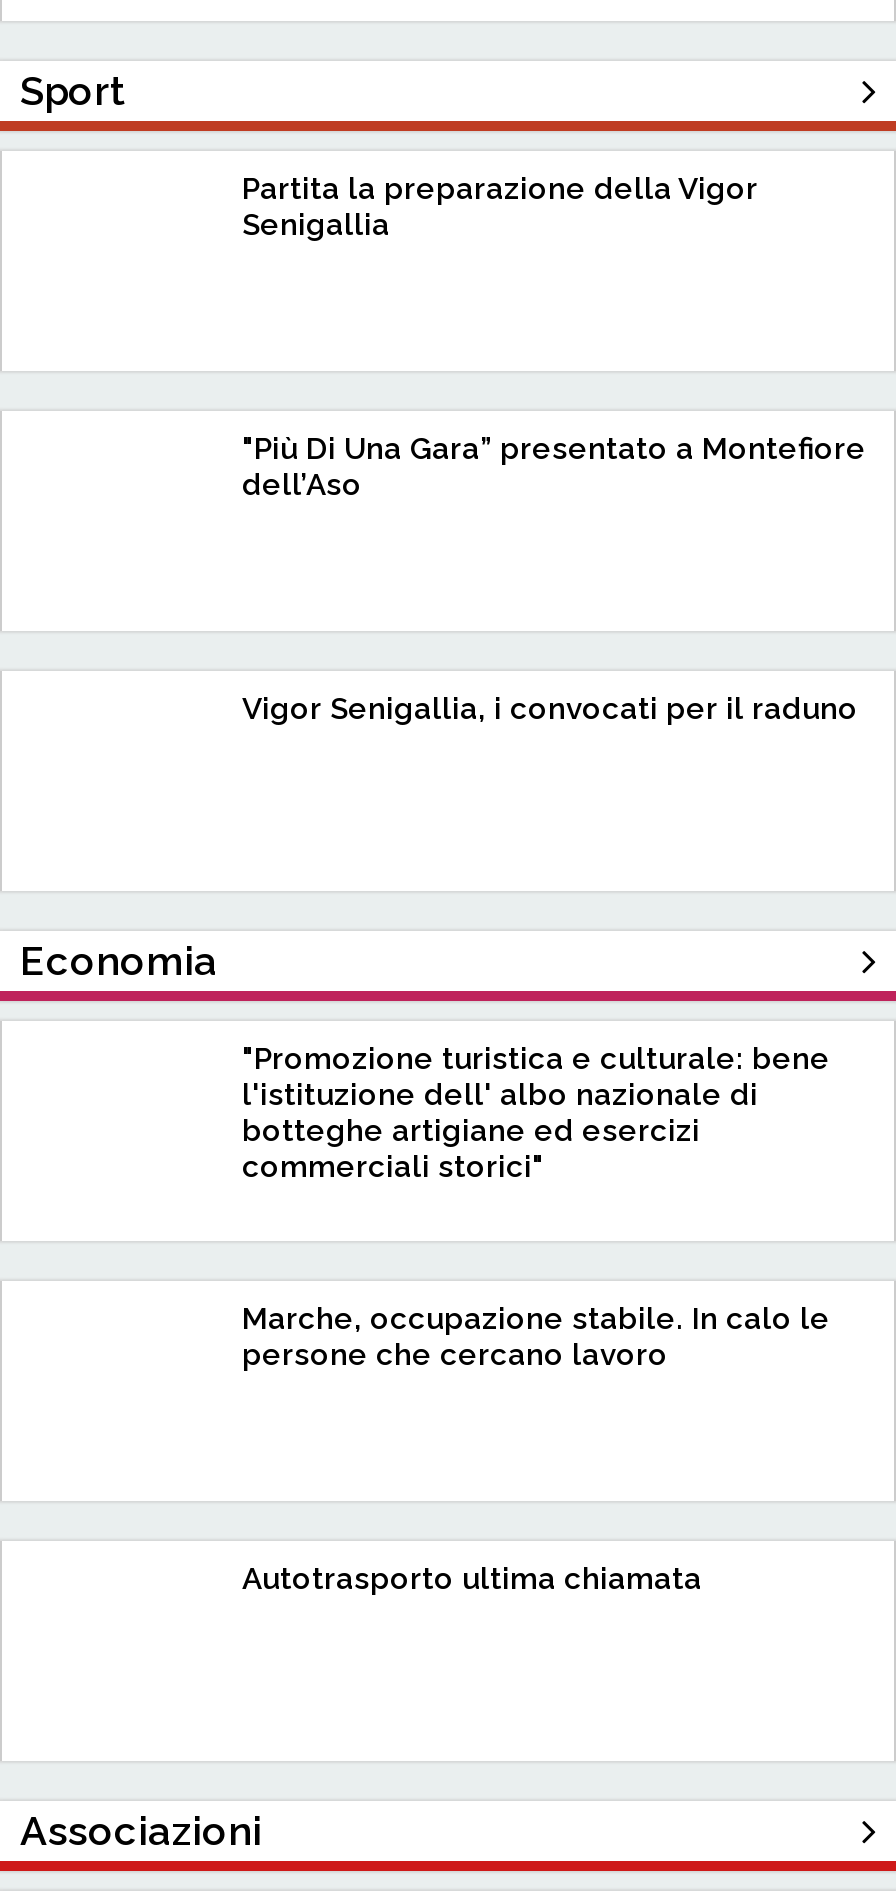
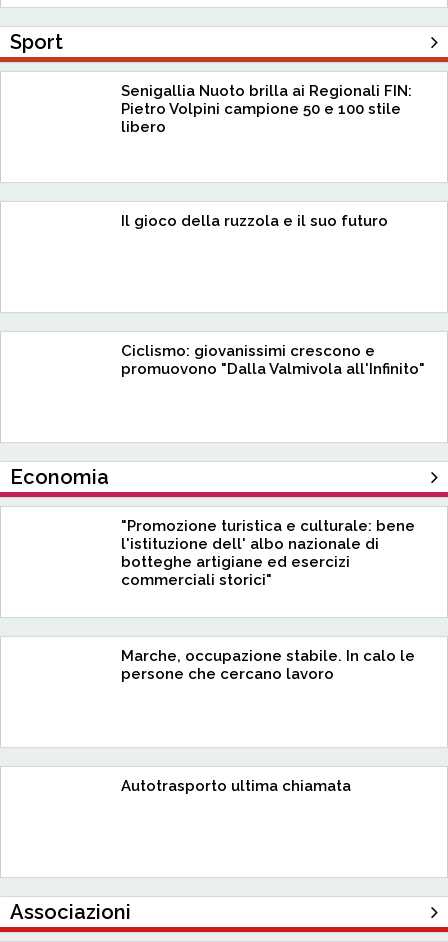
- Partita la preparazione della Vigor
- Senigallia
+ Senigallia Nuoto brilla ai Regionali FIN:
+ Pietro Volpini campione 50 e 100 stile
+ libero

- "Più Di Una Gara” presentato a Montefiore
- dell’Aso
+ Il gioco della ruzzola e il suo futuro

- Vigor Senigallia, i convocati per il raduno
+ Ciclismo: giovanissimi crescono e
+ promuovono "Dalla Valmivola all'Infinito"
